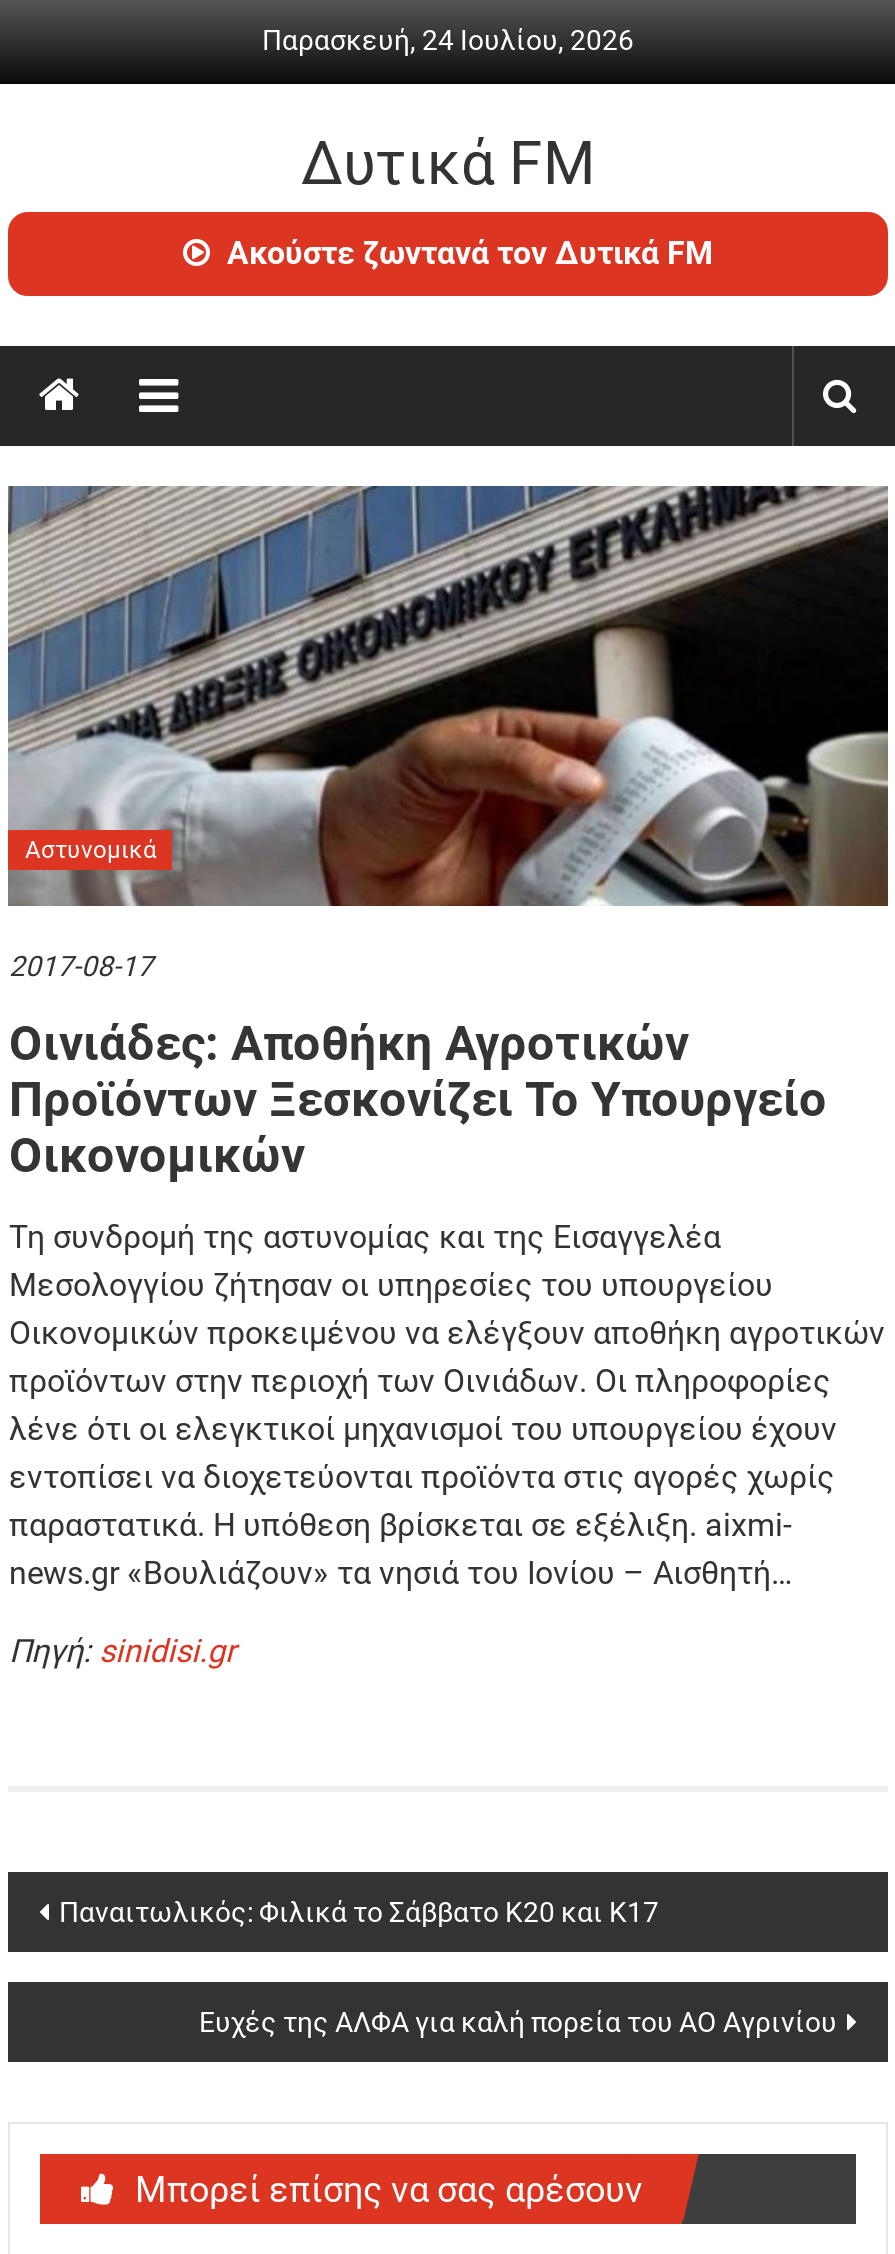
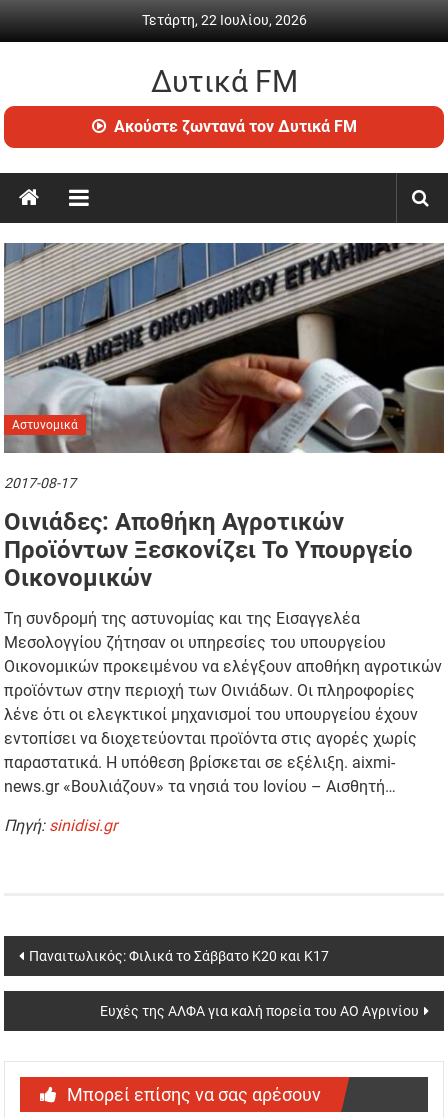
- Παρασκευή, 24 Ιουλίου, 2026
+ Τετάρτη, 22 Ιουλίου, 2026
